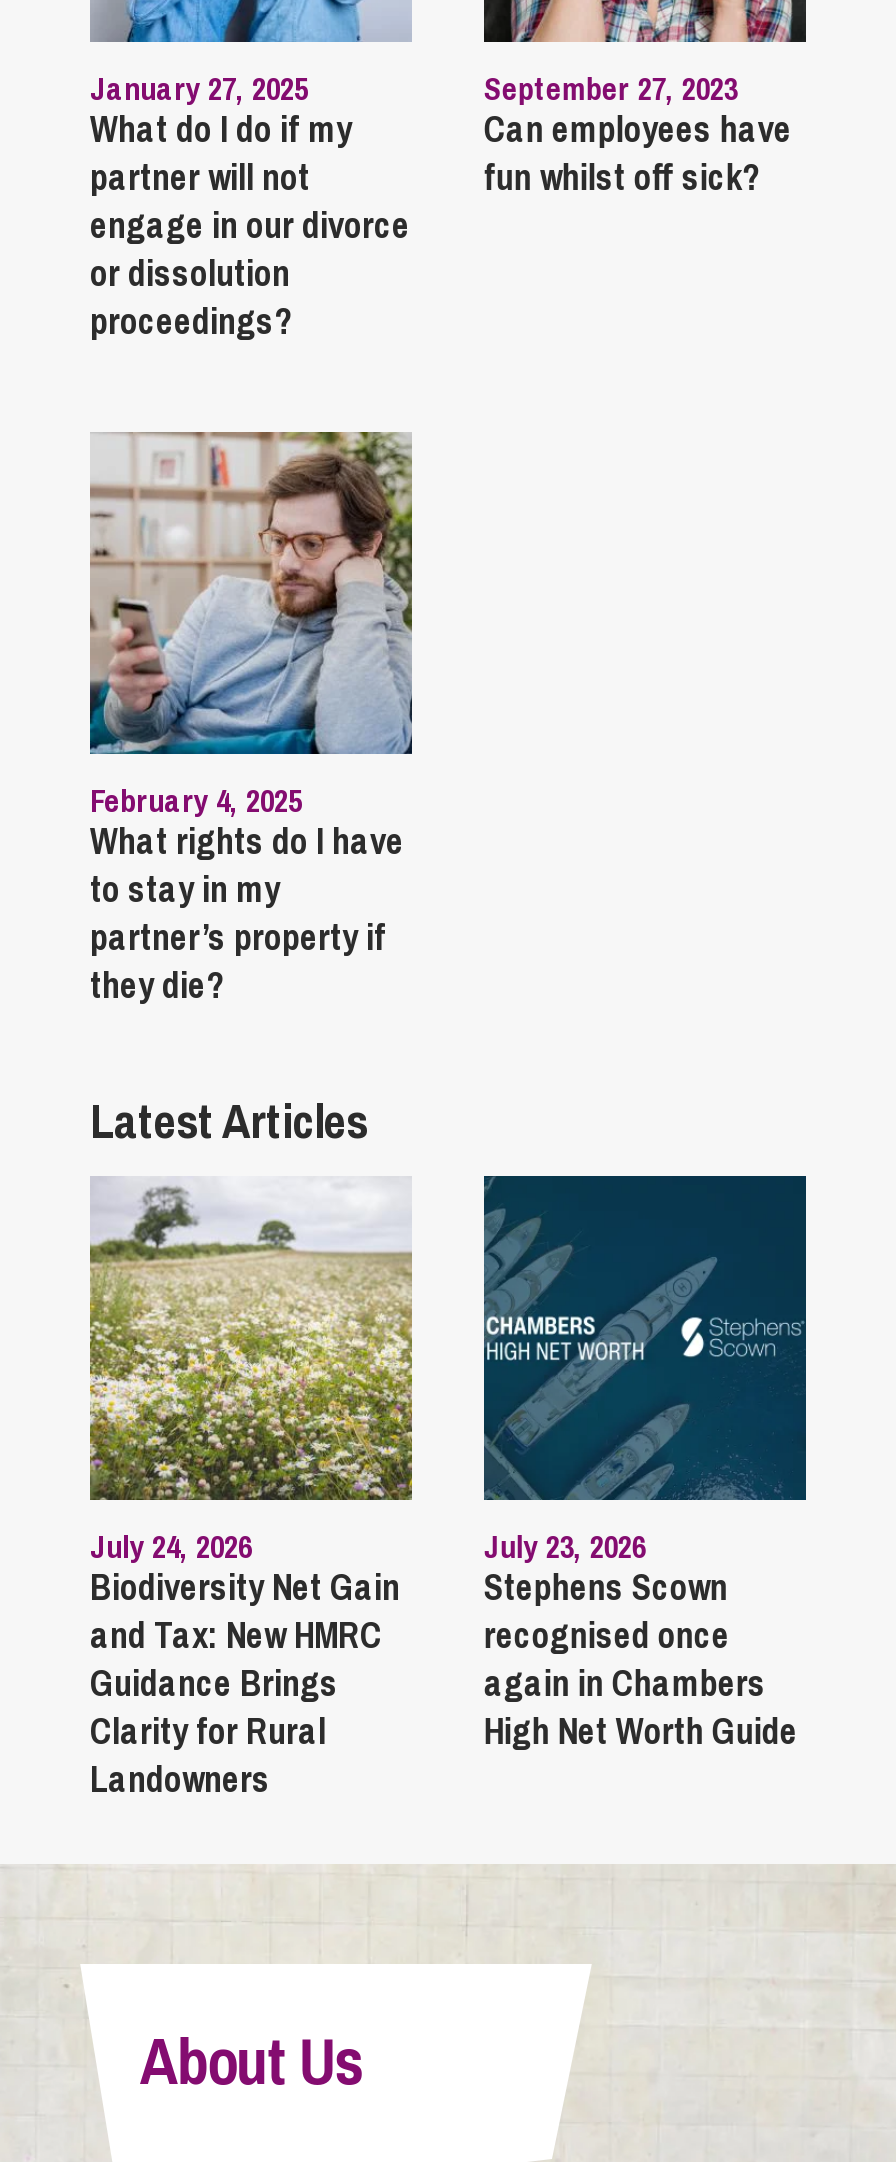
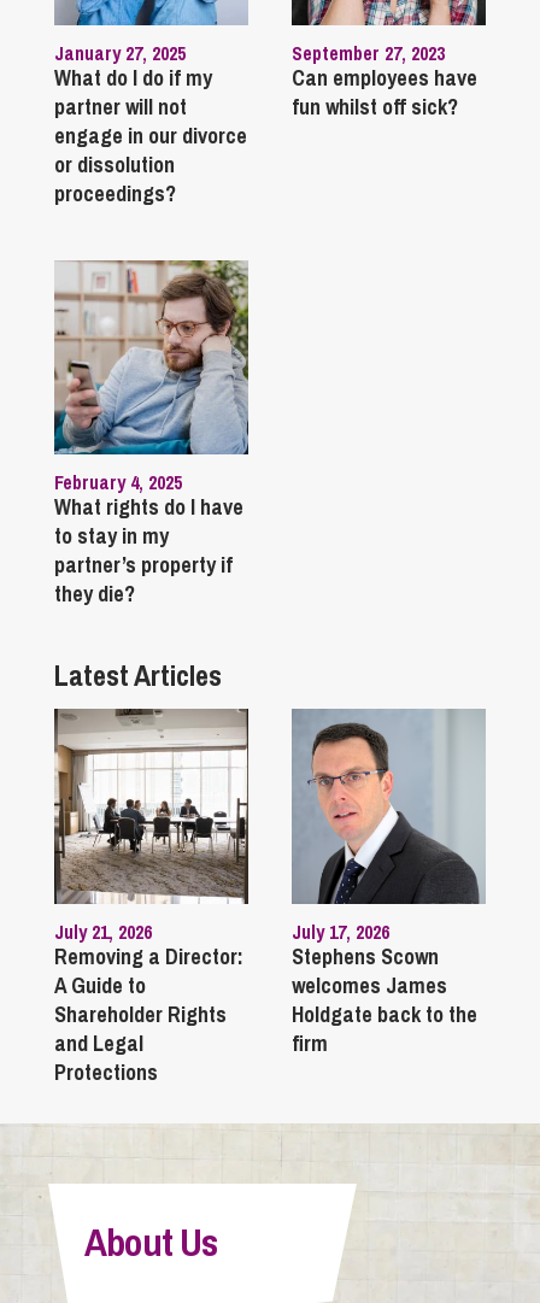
- [image]
- July 24, 2026
- Biodiversity Net Gain
- and Tax: New HMRC
- Guidance Brings
- Clarity for Rural
- Landowners
+ [image]
+ July 21, 2026
+ Removing a Director:
+ A Guide to
+ Shareholder Rights
+ and Legal
+ Protections

- [image]
- July 23, 2026
+ [image]
+ July 17, 2026

- recognised once
- again in Chambers
- High Net Worth Guide
+ welcomes James
+ Holdgate back to the
+ firm
